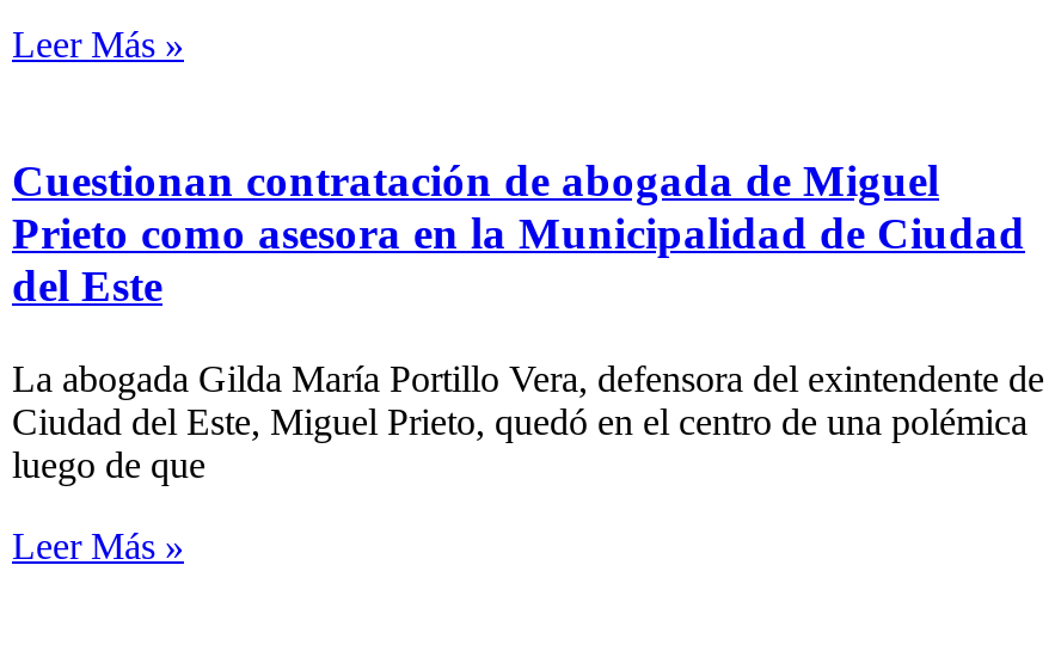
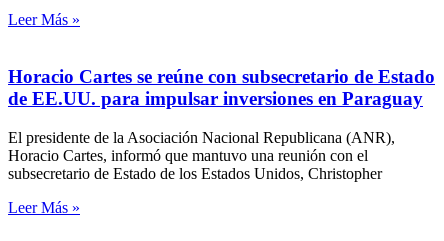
- Cuestionan contratación de abogada de Miguel
- Prieto como asesora en la Municipalidad de Ciudad
- del Este
+ Horacio Cartes se reúne con subsecretario de Estado
+ de EE.UU. para impulsar inversiones en Paraguay

- La abogada Gilda María Portillo Vera, defensora del exintendente de
- Ciudad del Este, Miguel Prieto, quedó en el centro de una polémica
- luego de que
+ El presidente de la Asociación Nacional Republicana (ANR),
+ Horacio Cartes, informó que mantuvo una reunión con el
+ subsecretario de Estado de los Estados Unidos, Christopher
